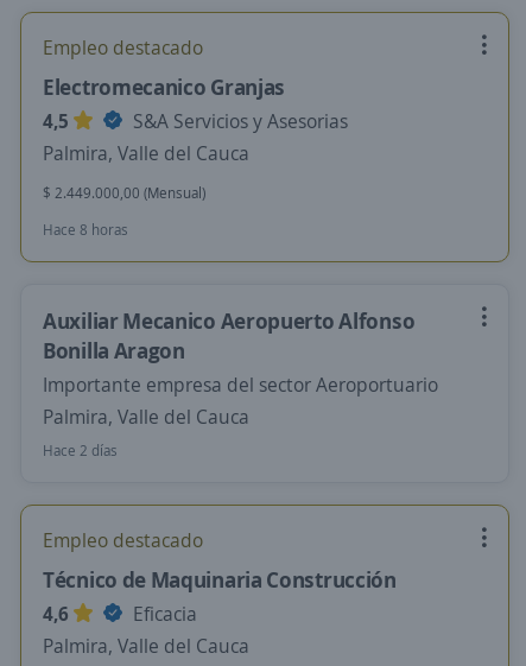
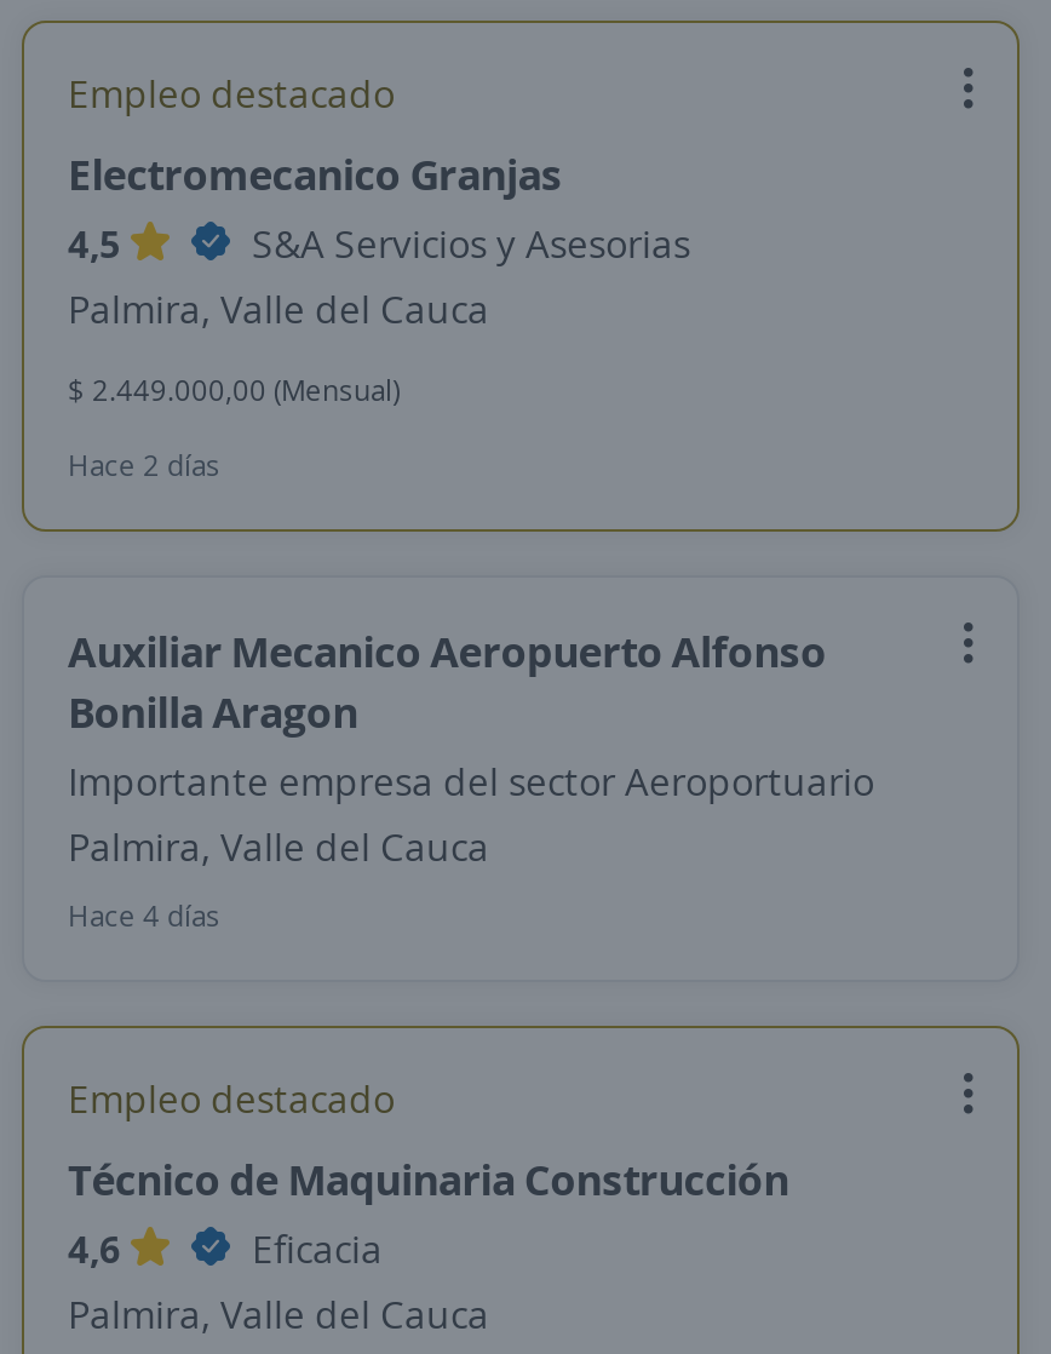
- Hace 8 horas
+ Hace 2 días

- Hace 2 días
+ Hace 4 días
